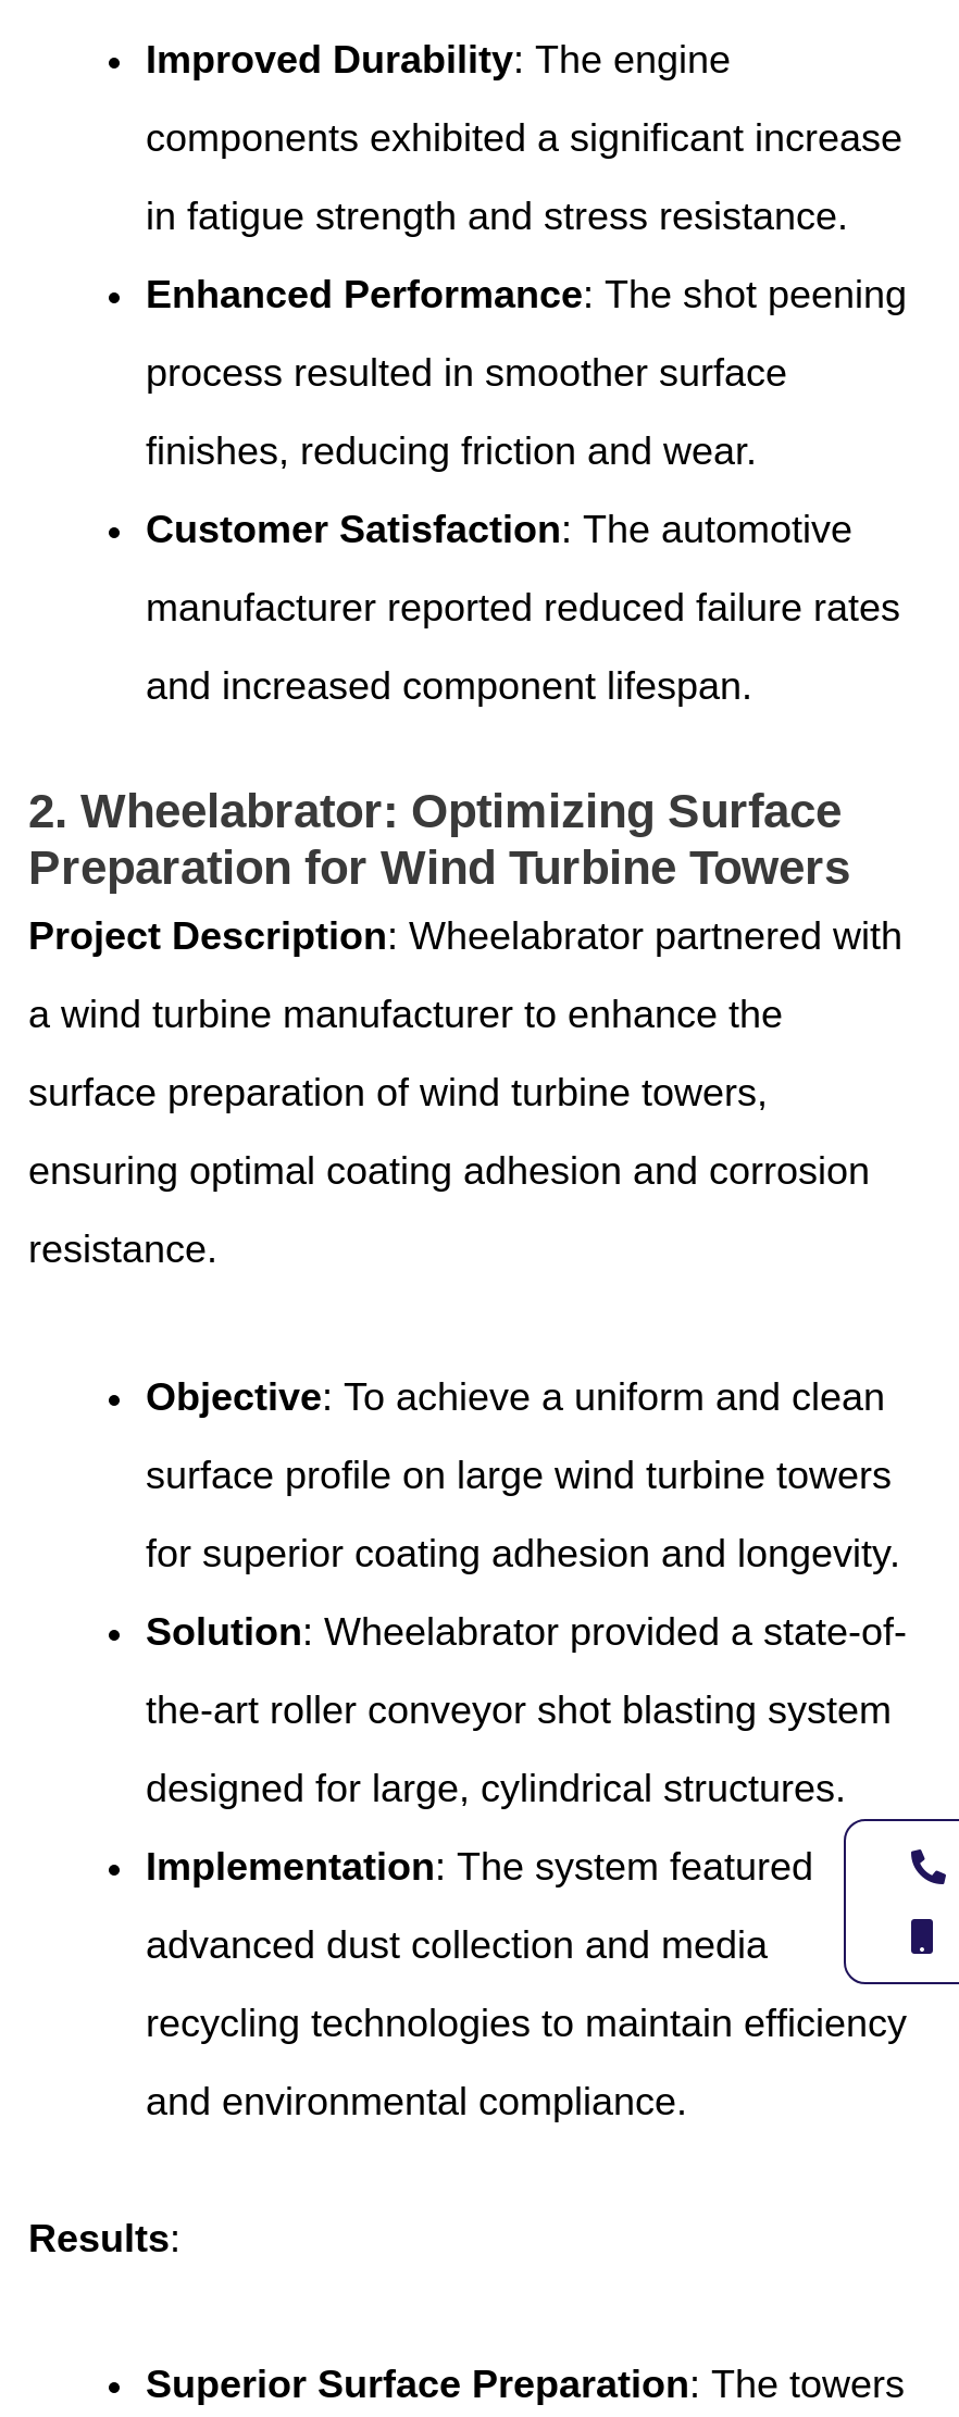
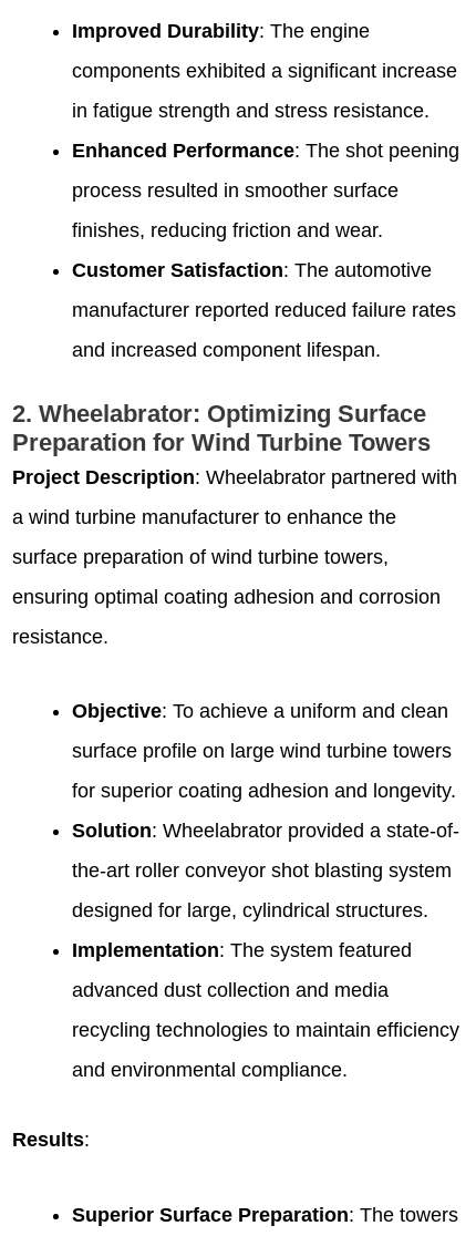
- [image]
